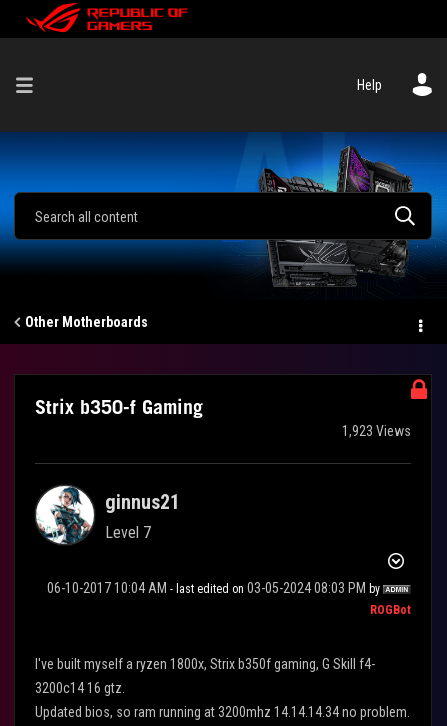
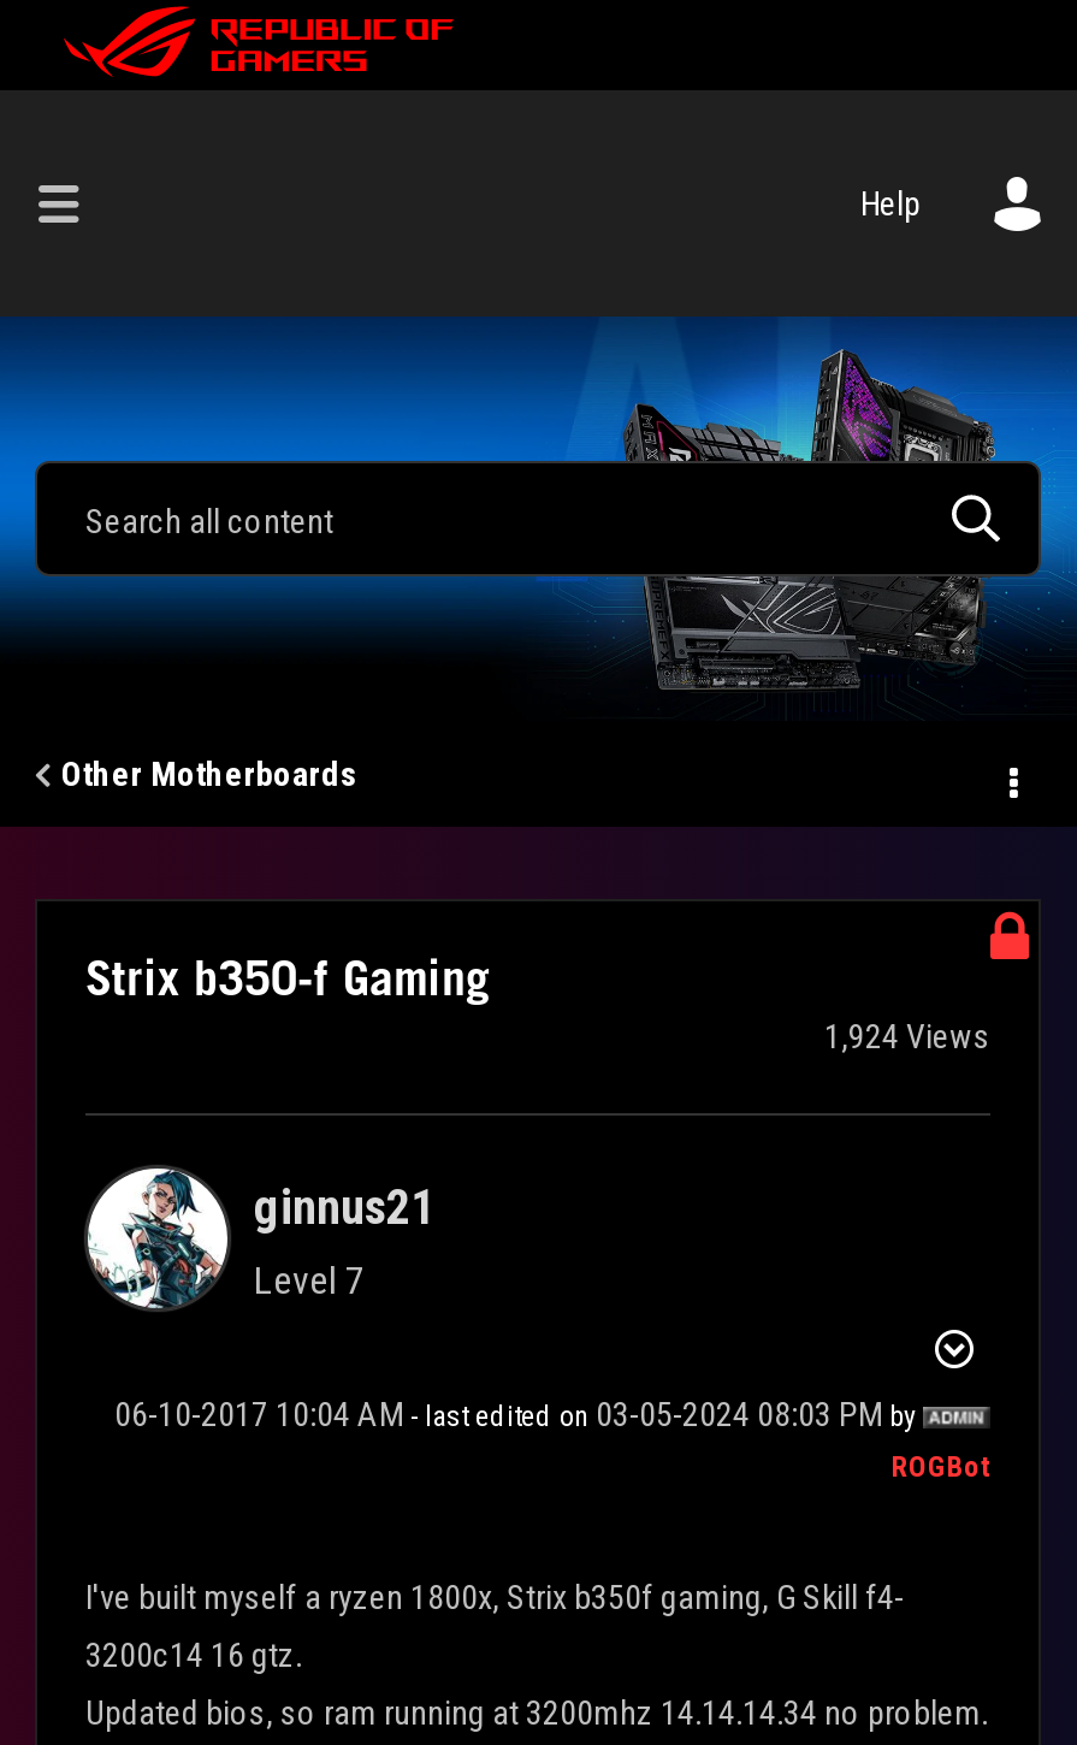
- 1,923 Views
+ 1,924 Views
